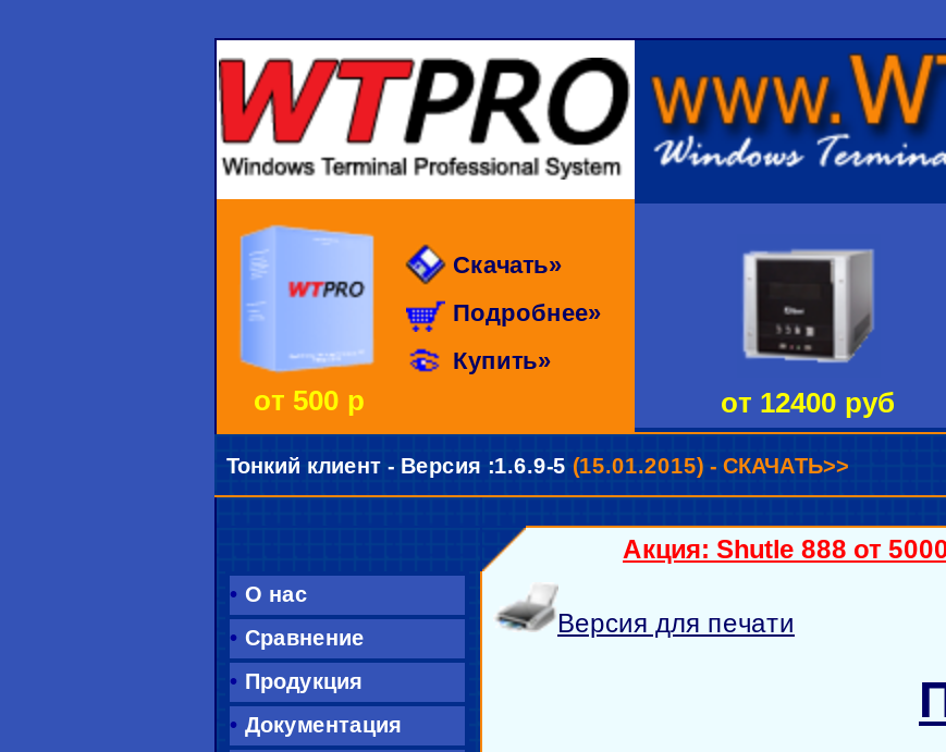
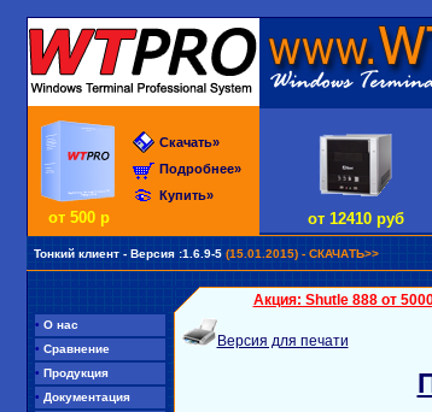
- от 12400 руб
+ от 12410 руб
